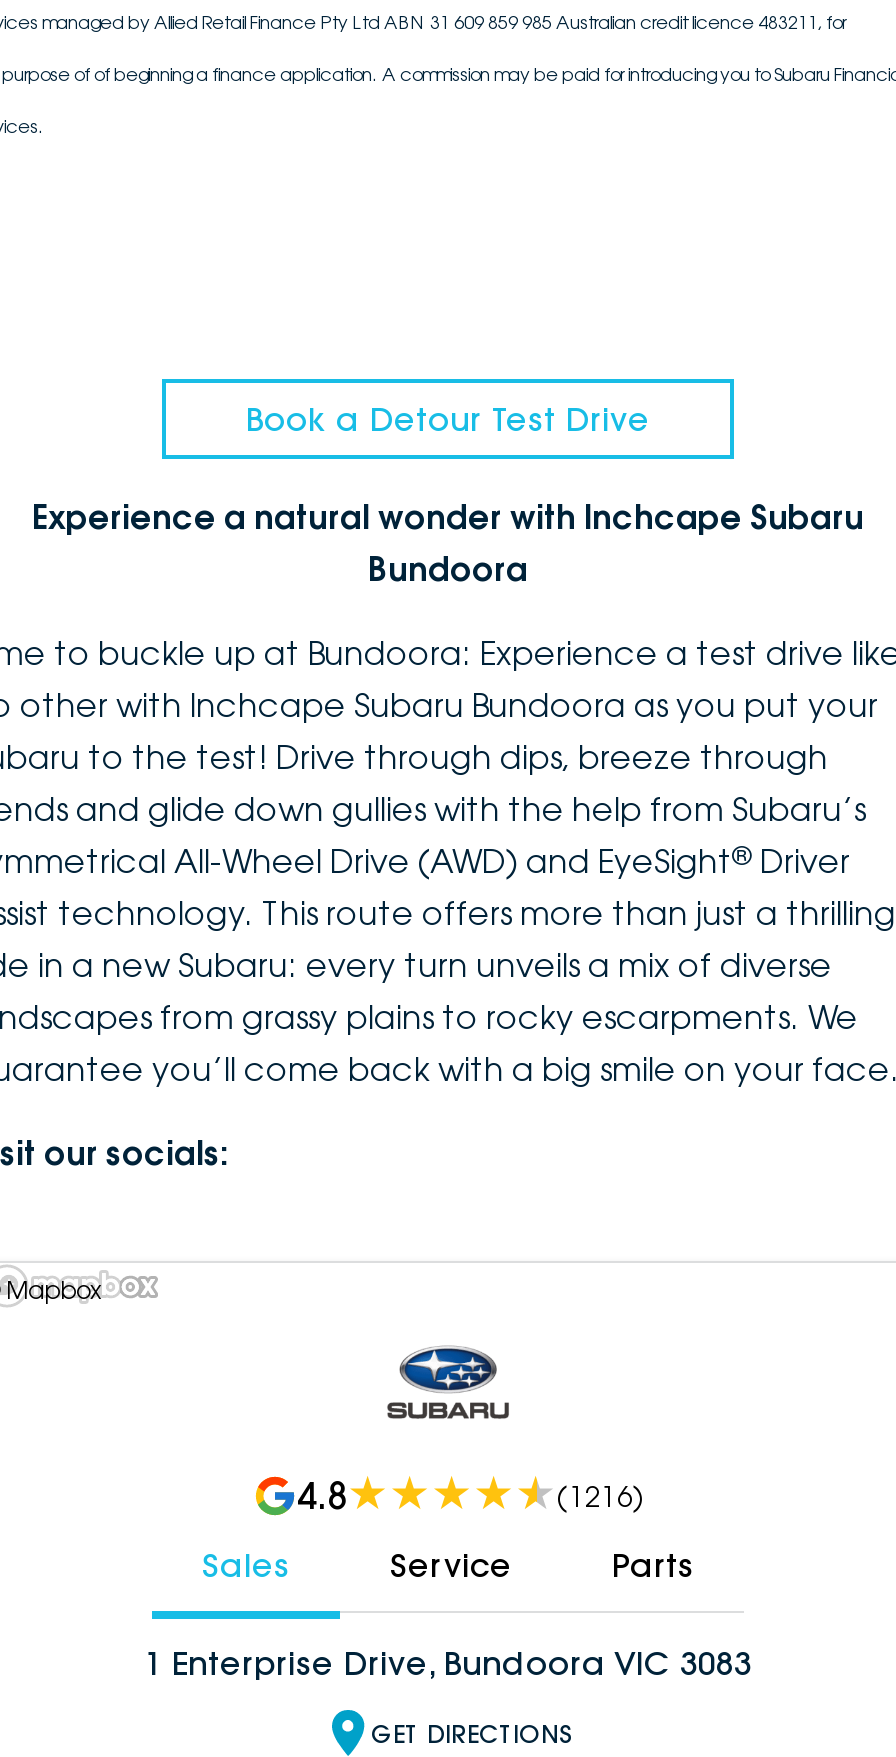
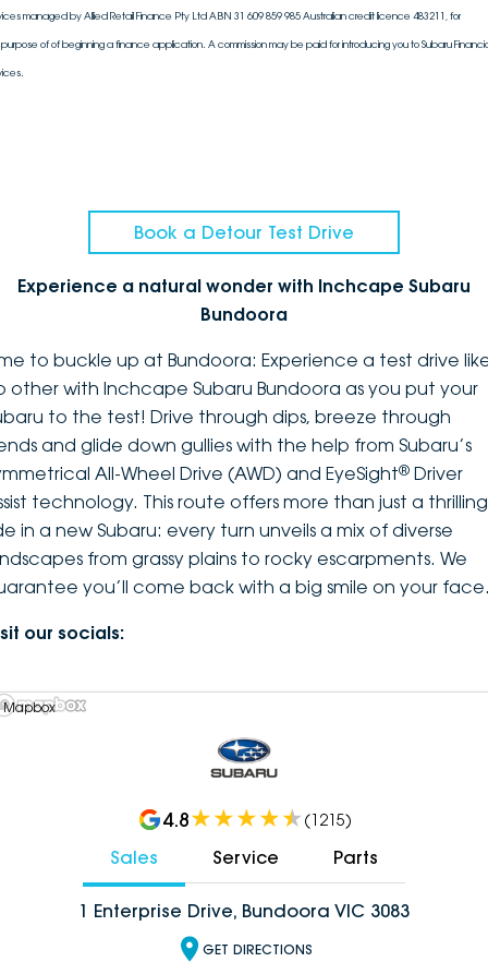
- (1216)
+ (1215)
